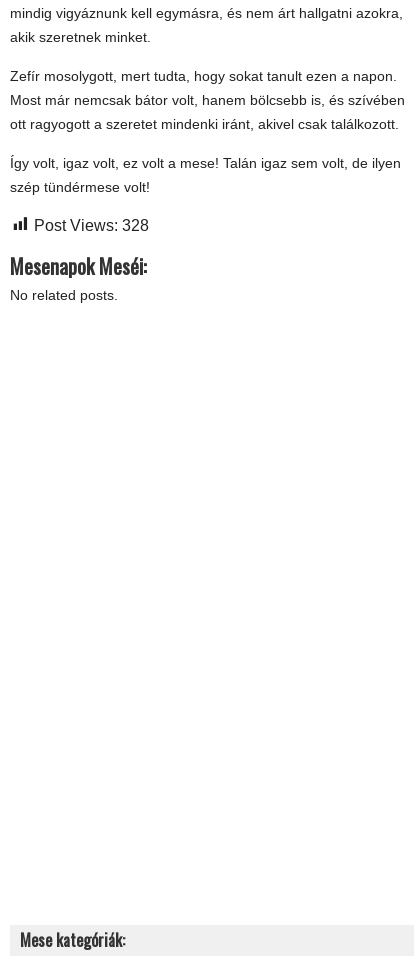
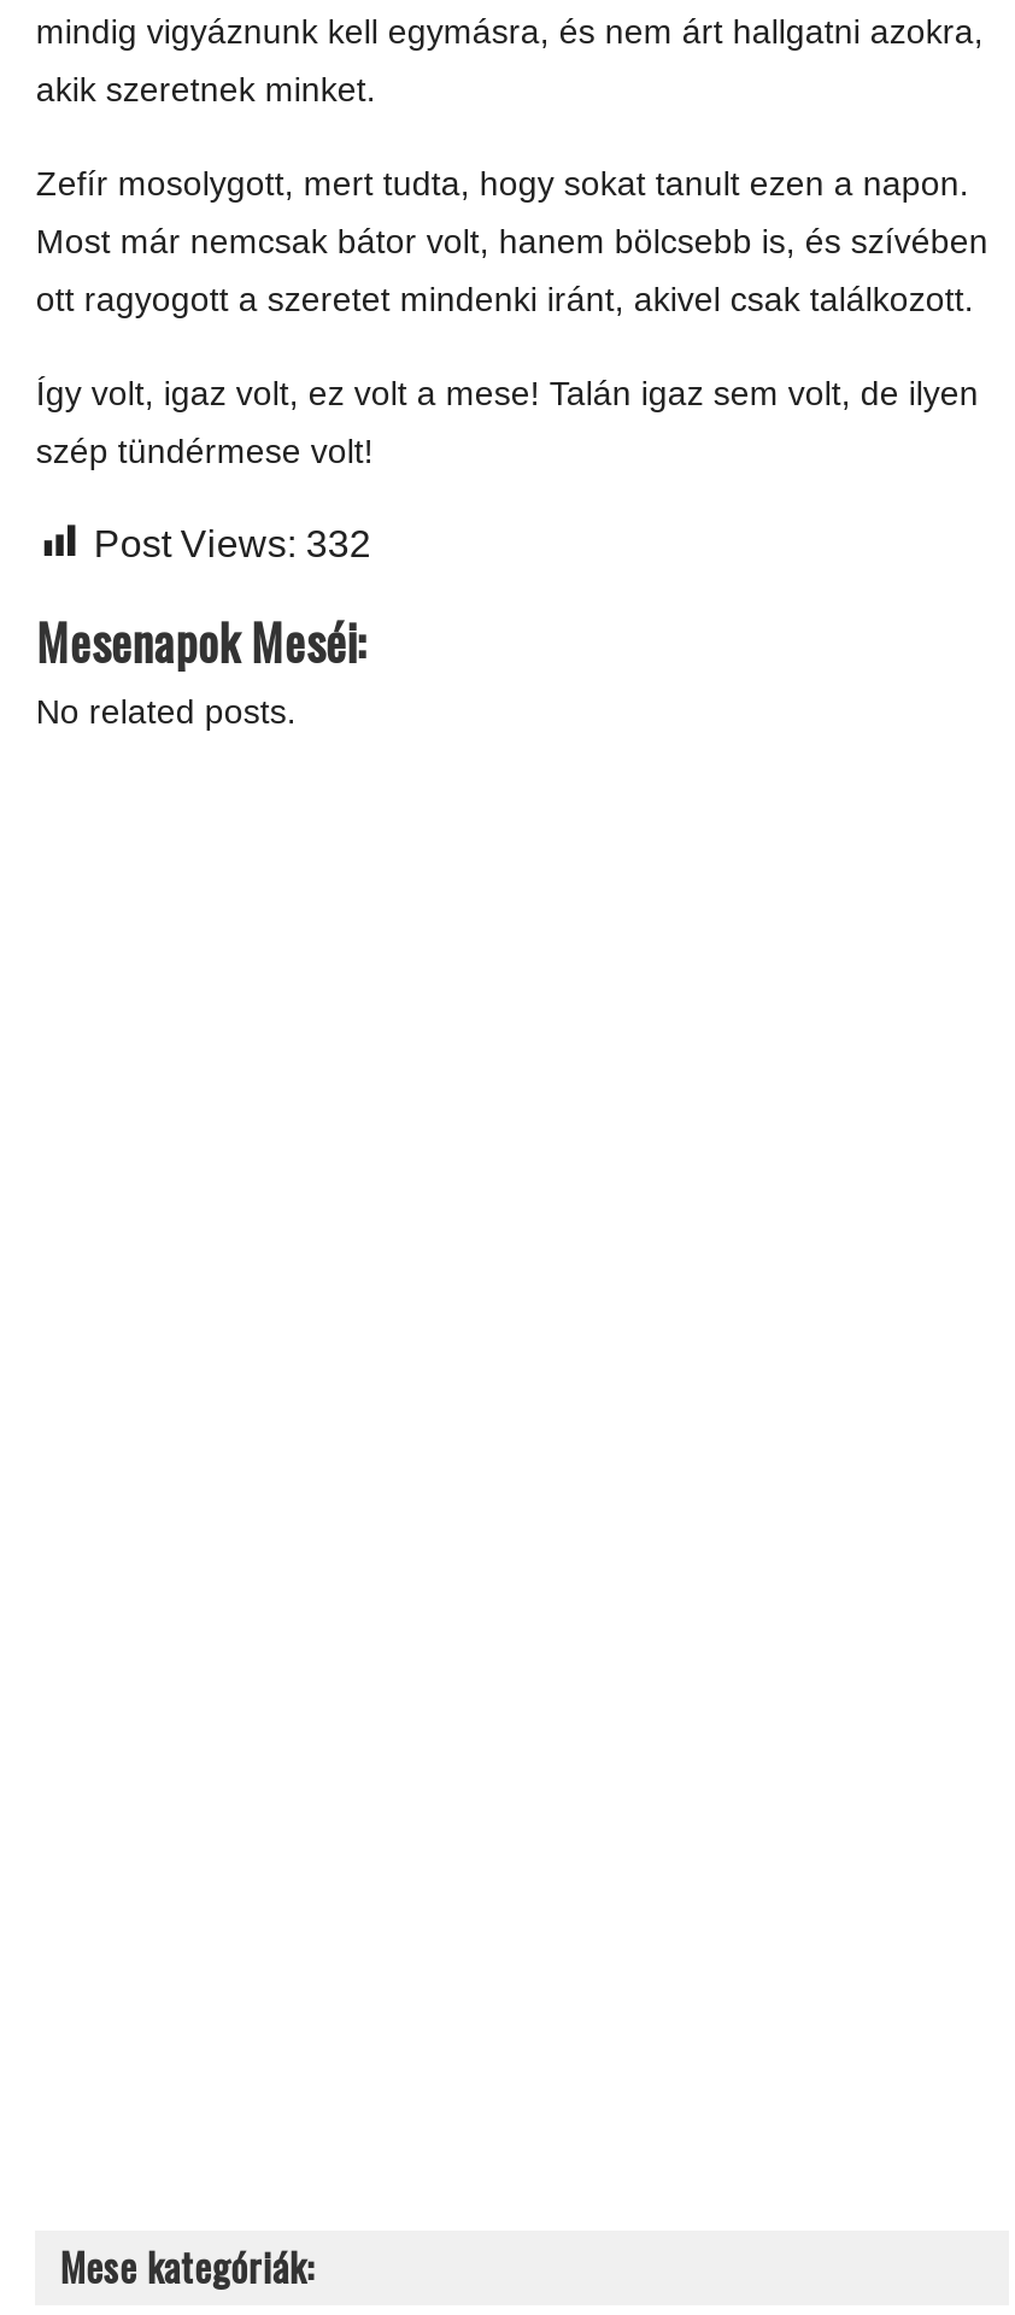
- Post Views: 328
+ Post Views: 332
